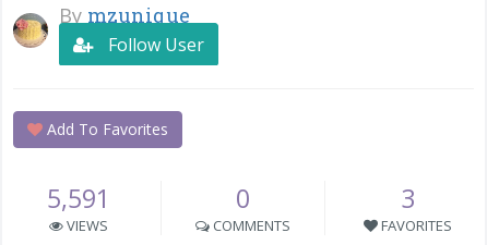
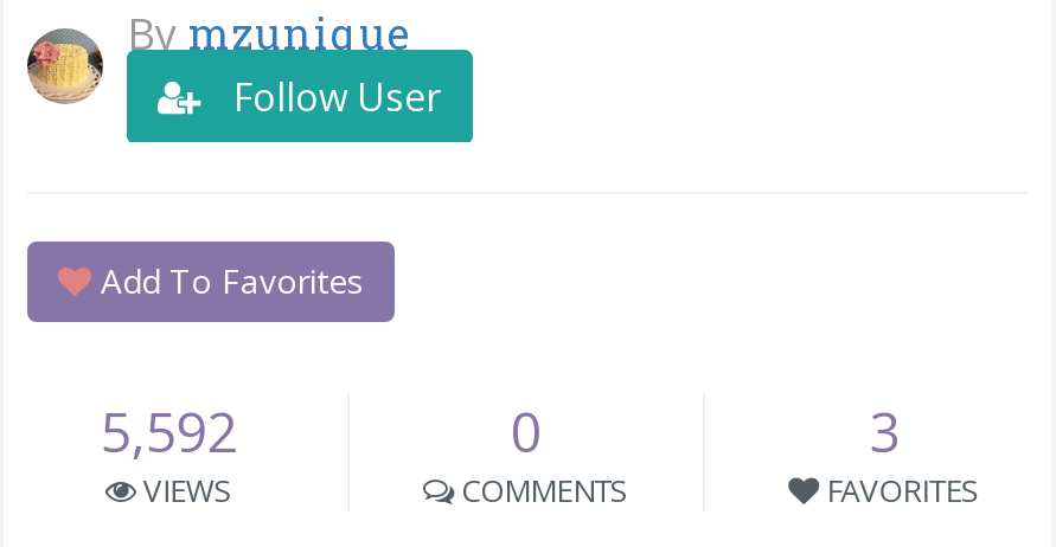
- 5,591
+ 5,592
